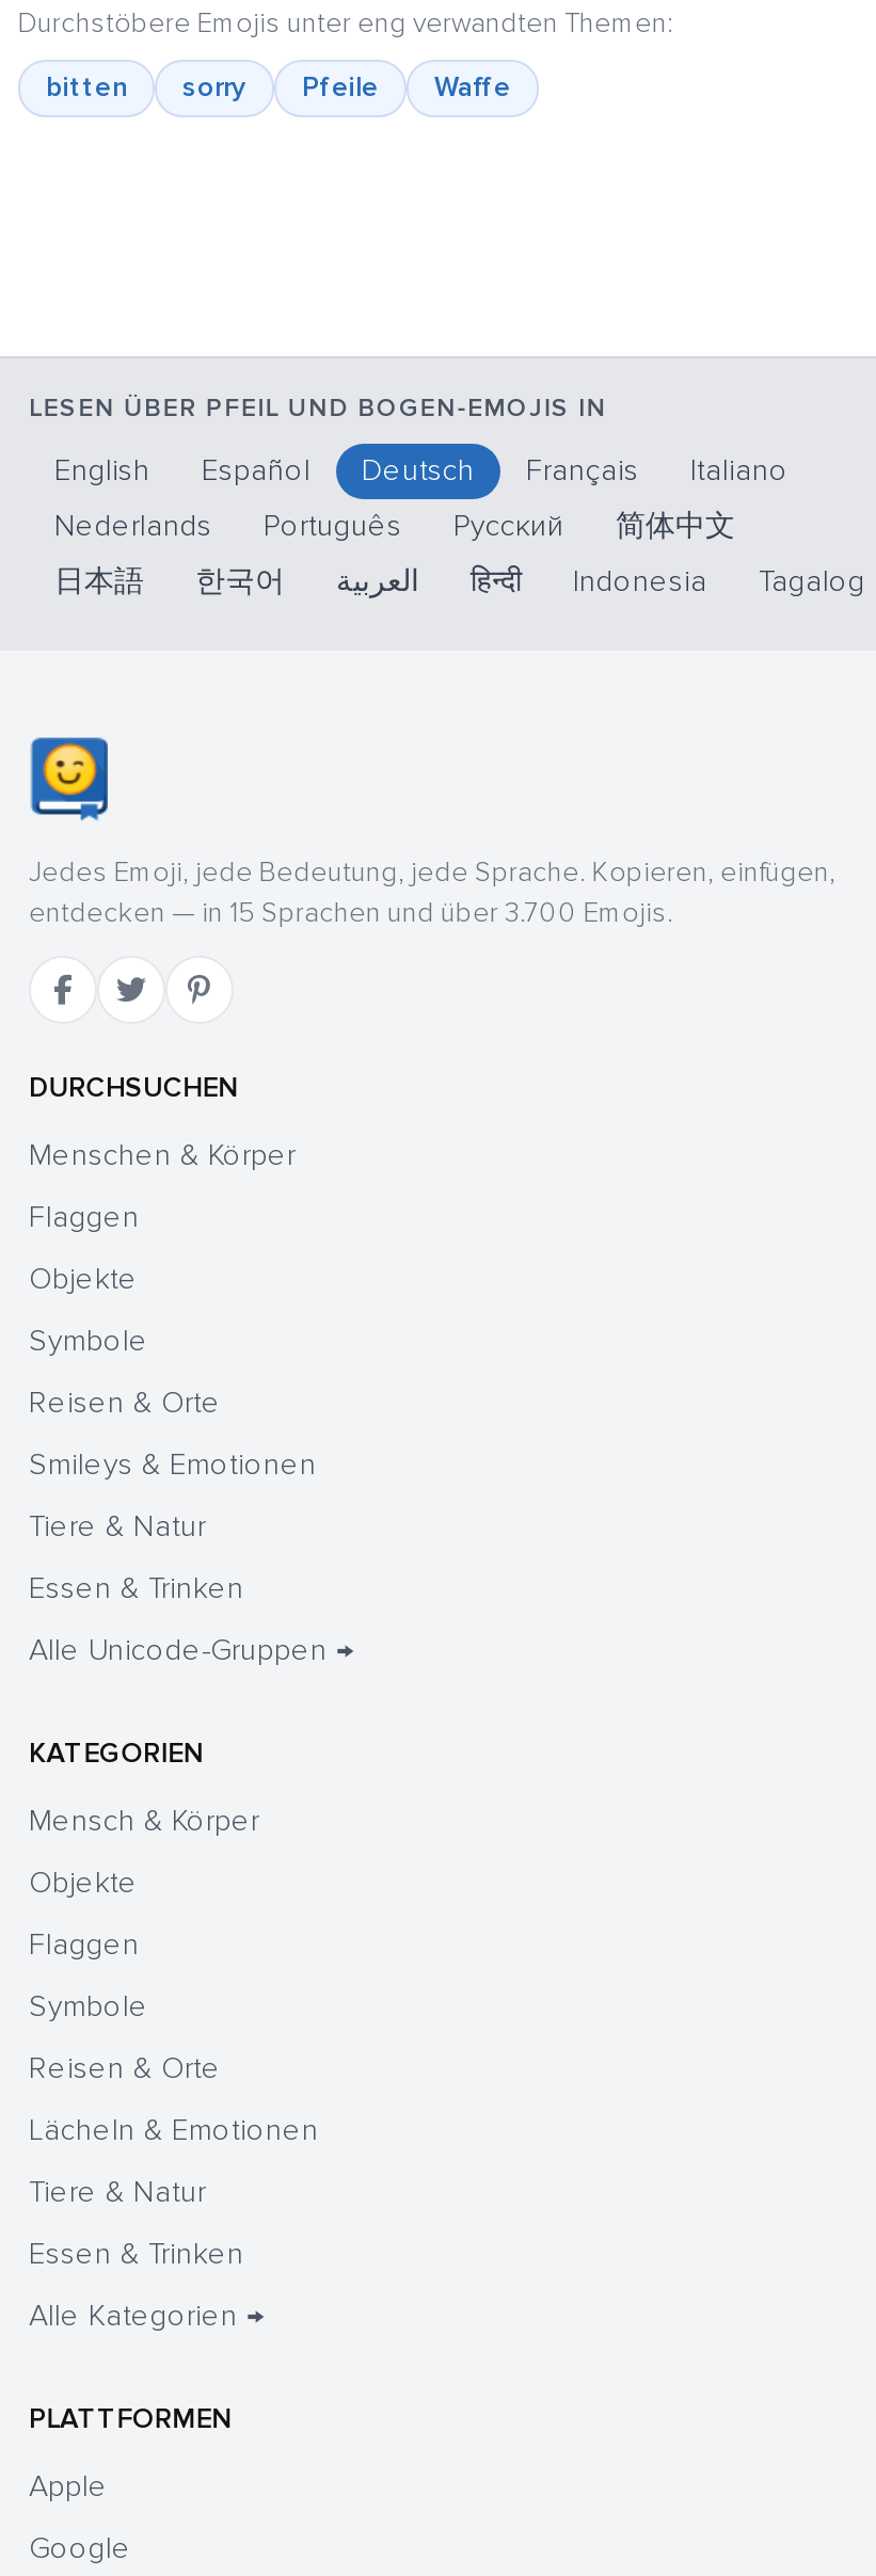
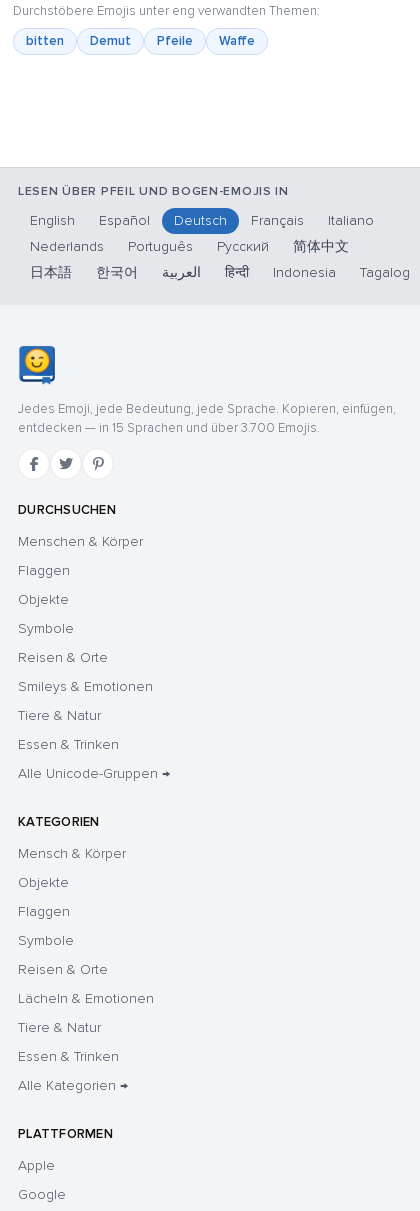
- sorry
+ Demut
